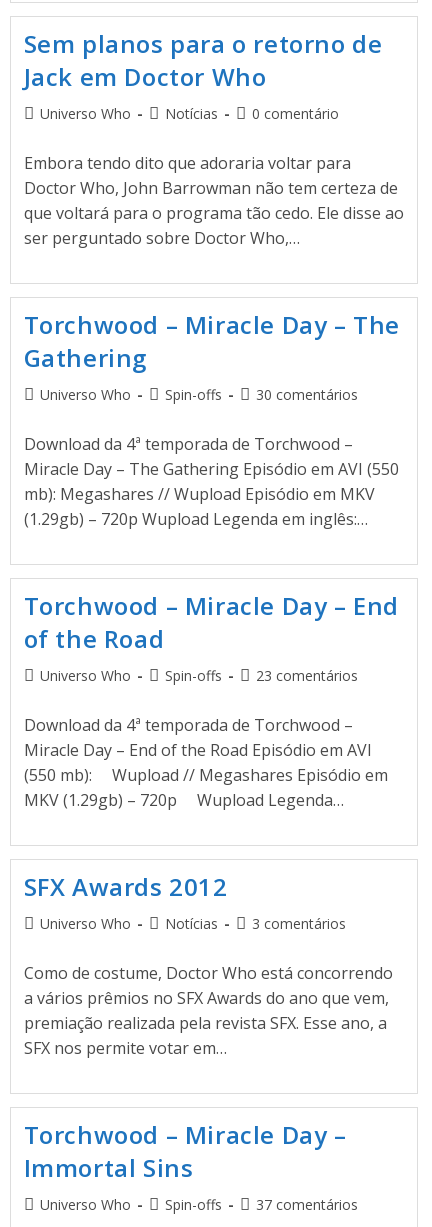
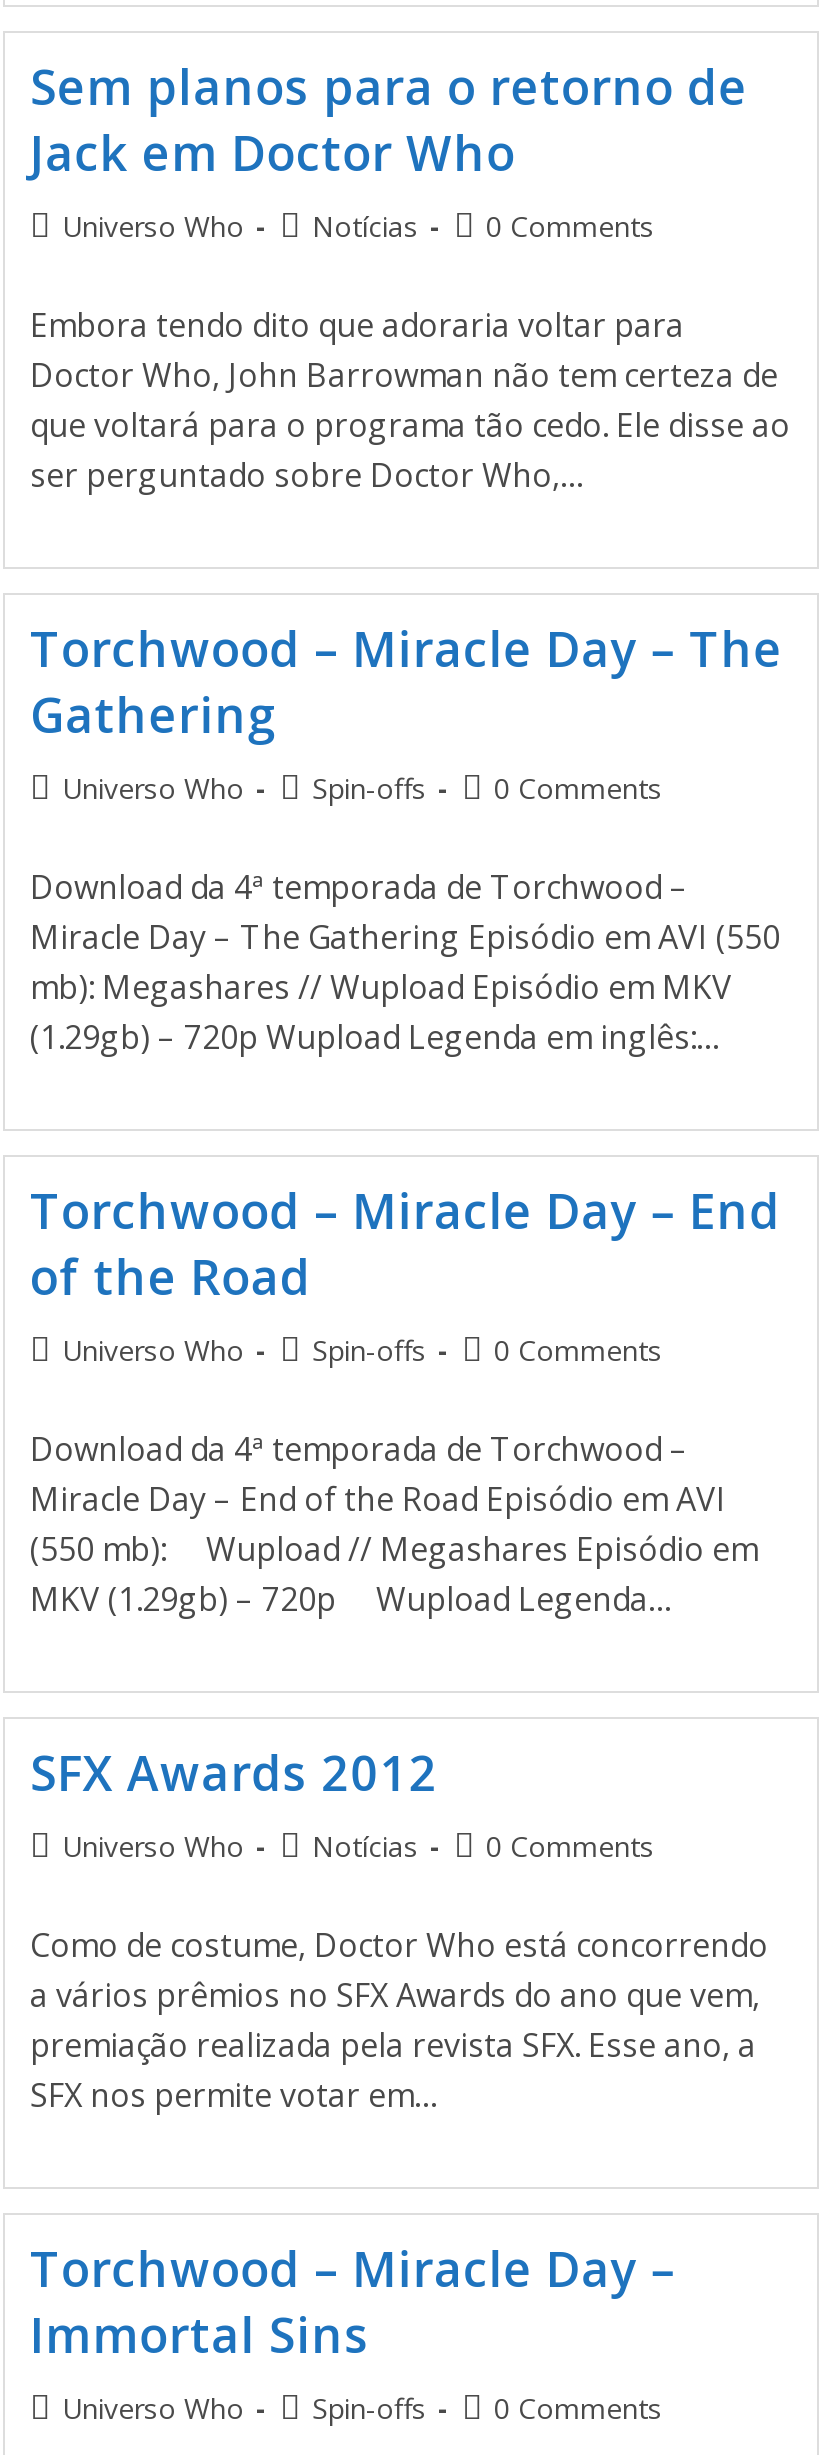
- Universo Who Notícias 0 comentário
+ Universo Who Notícias 0 Comments

- Universo Who Spin-offs 30 comentários
+ Universo Who Spin-offs 0 Comments

- Universo Who Spin-offs 23 comentários
+ Universo Who Spin-offs 0 Comments

- Universo Who Notícias 3 comentários
+ Universo Who Notícias 0 Comments

- Universo Who Spin-offs 37 comentários
+ Universo Who Spin-offs 0 Comments
